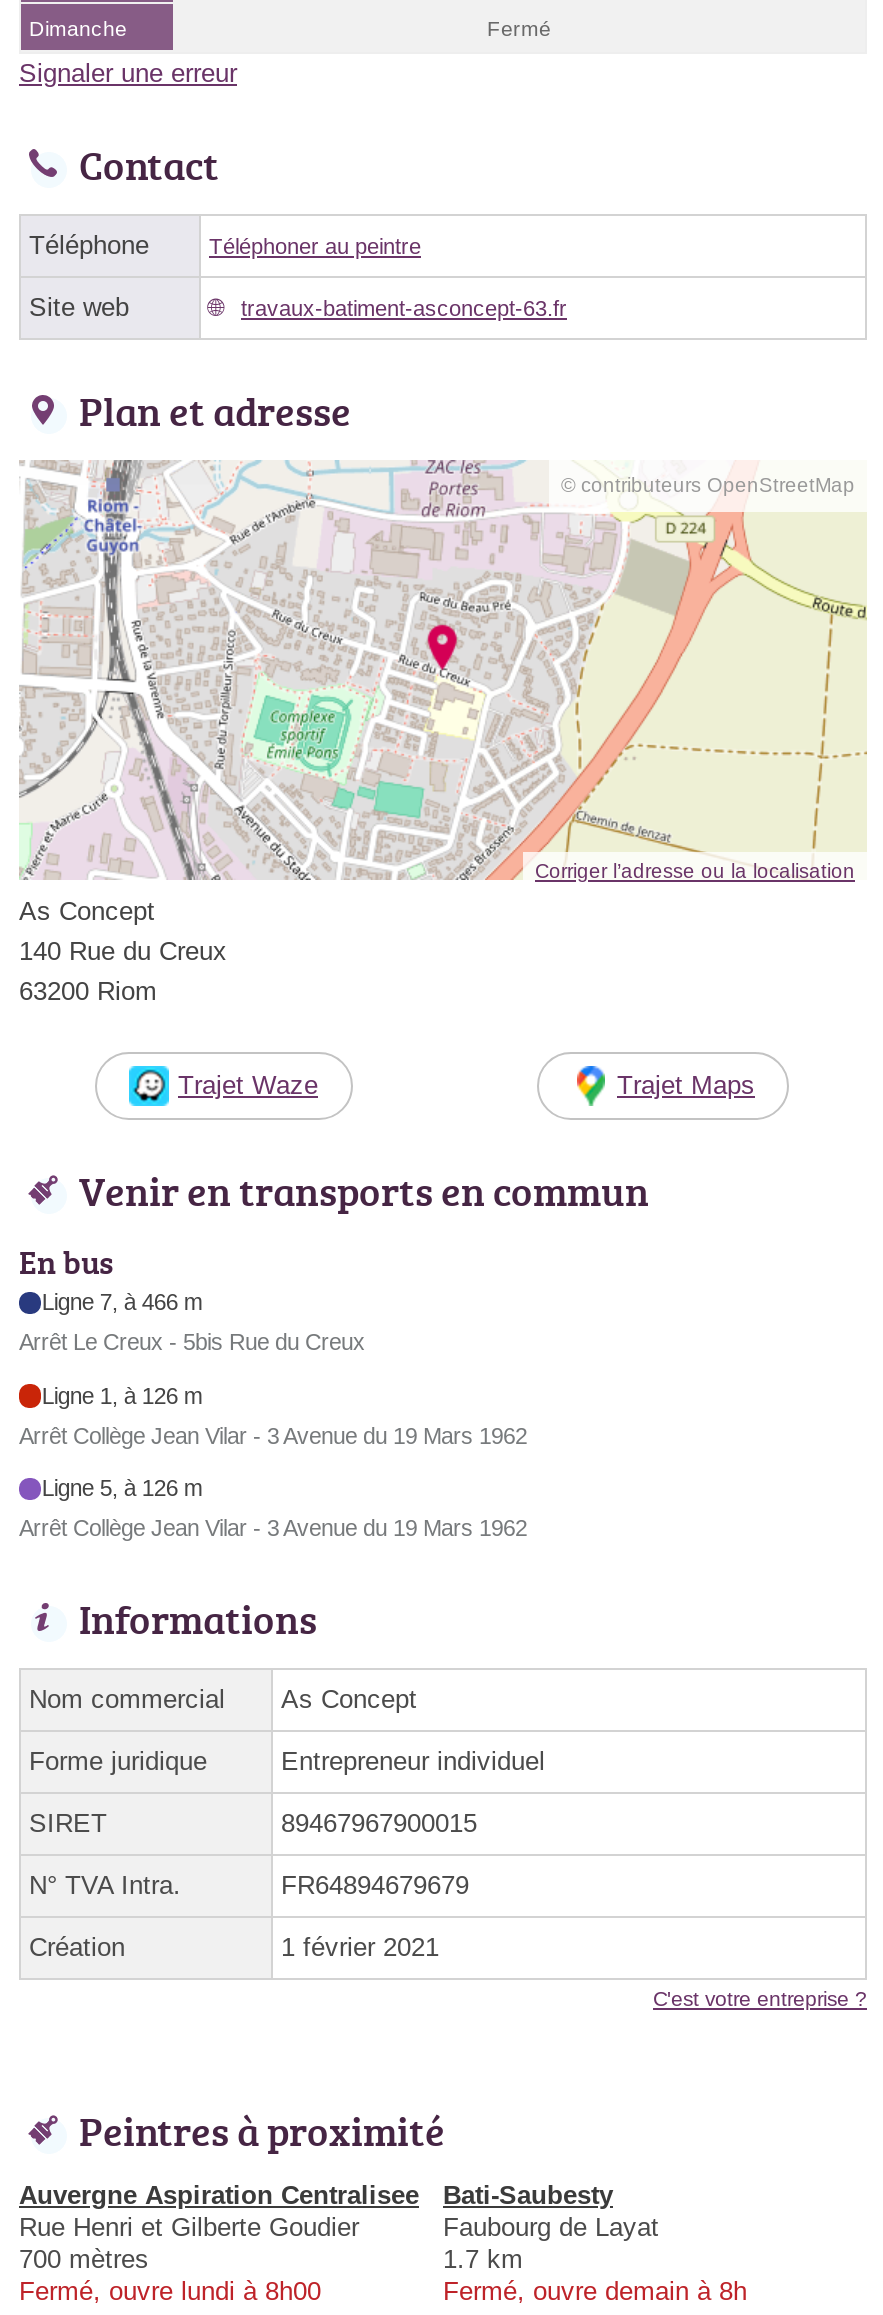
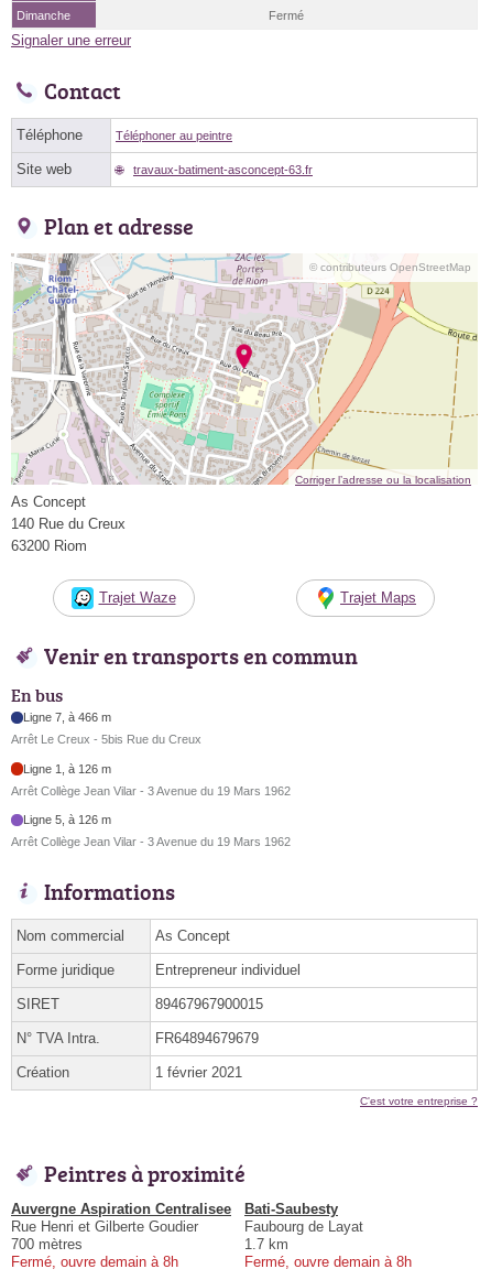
- Fermé, ouvre lundi à 8h00
+ Fermé, ouvre demain à 8h
